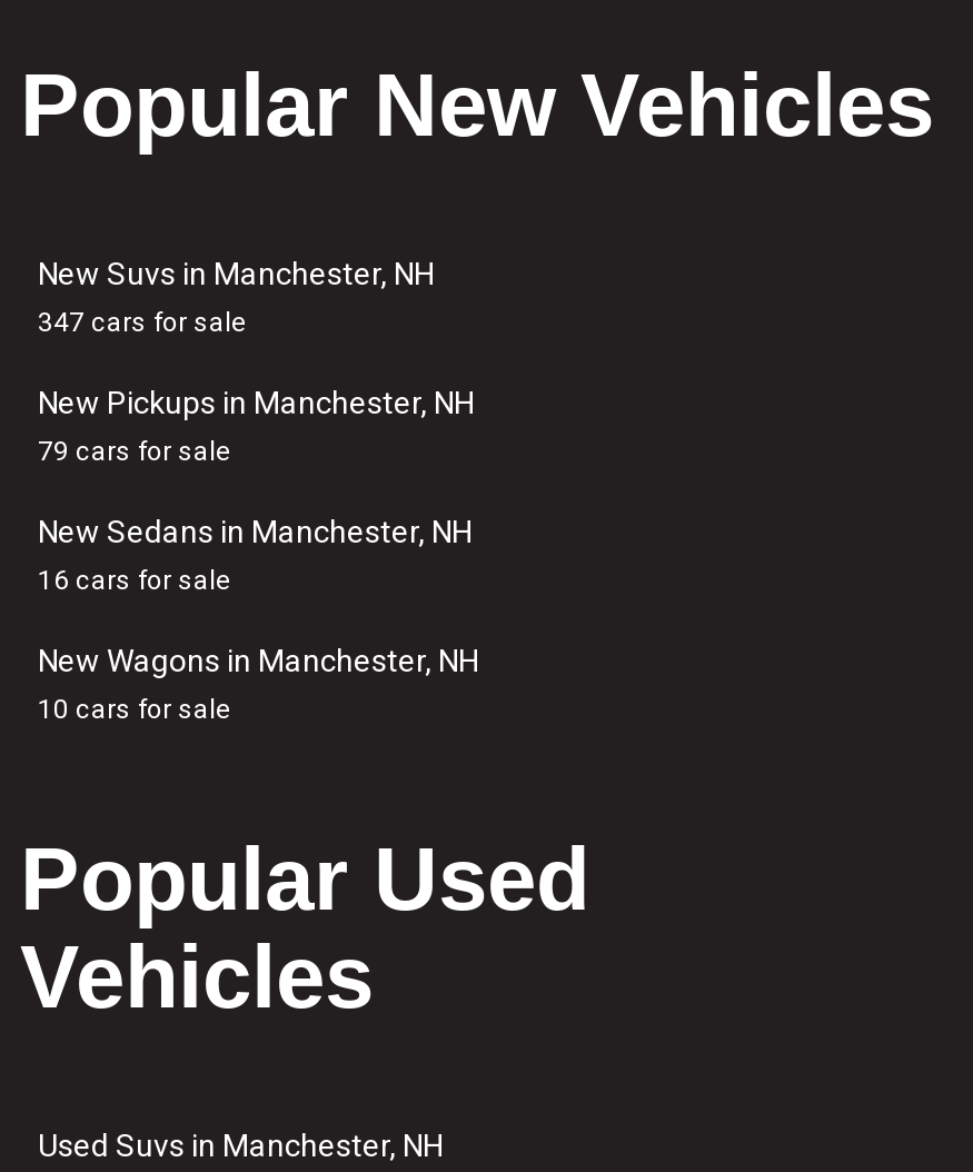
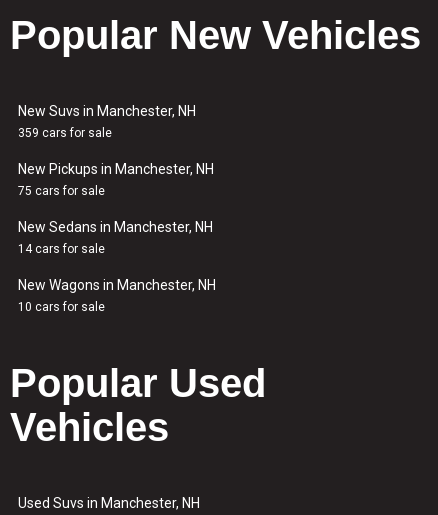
- 347 cars for sale
+ 359 cars for sale

- 79 cars for sale
+ 75 cars for sale

- 16 cars for sale
+ 14 cars for sale
